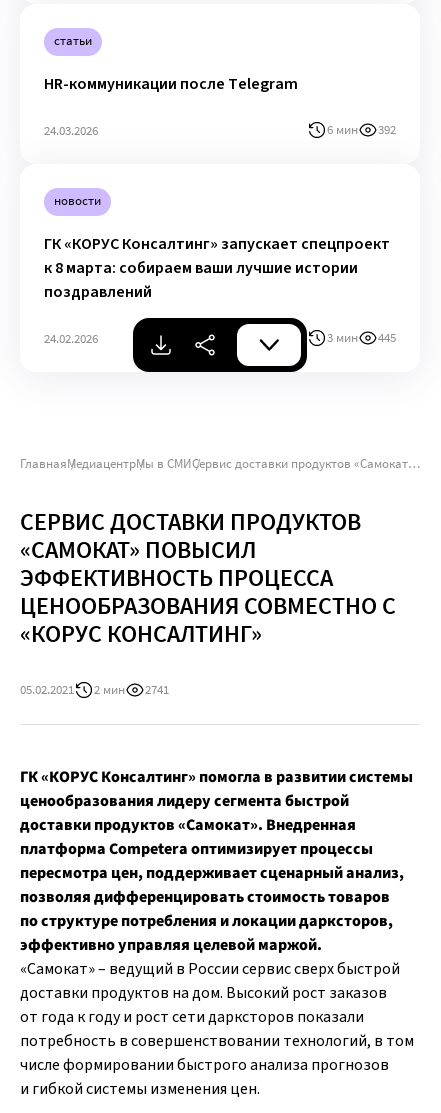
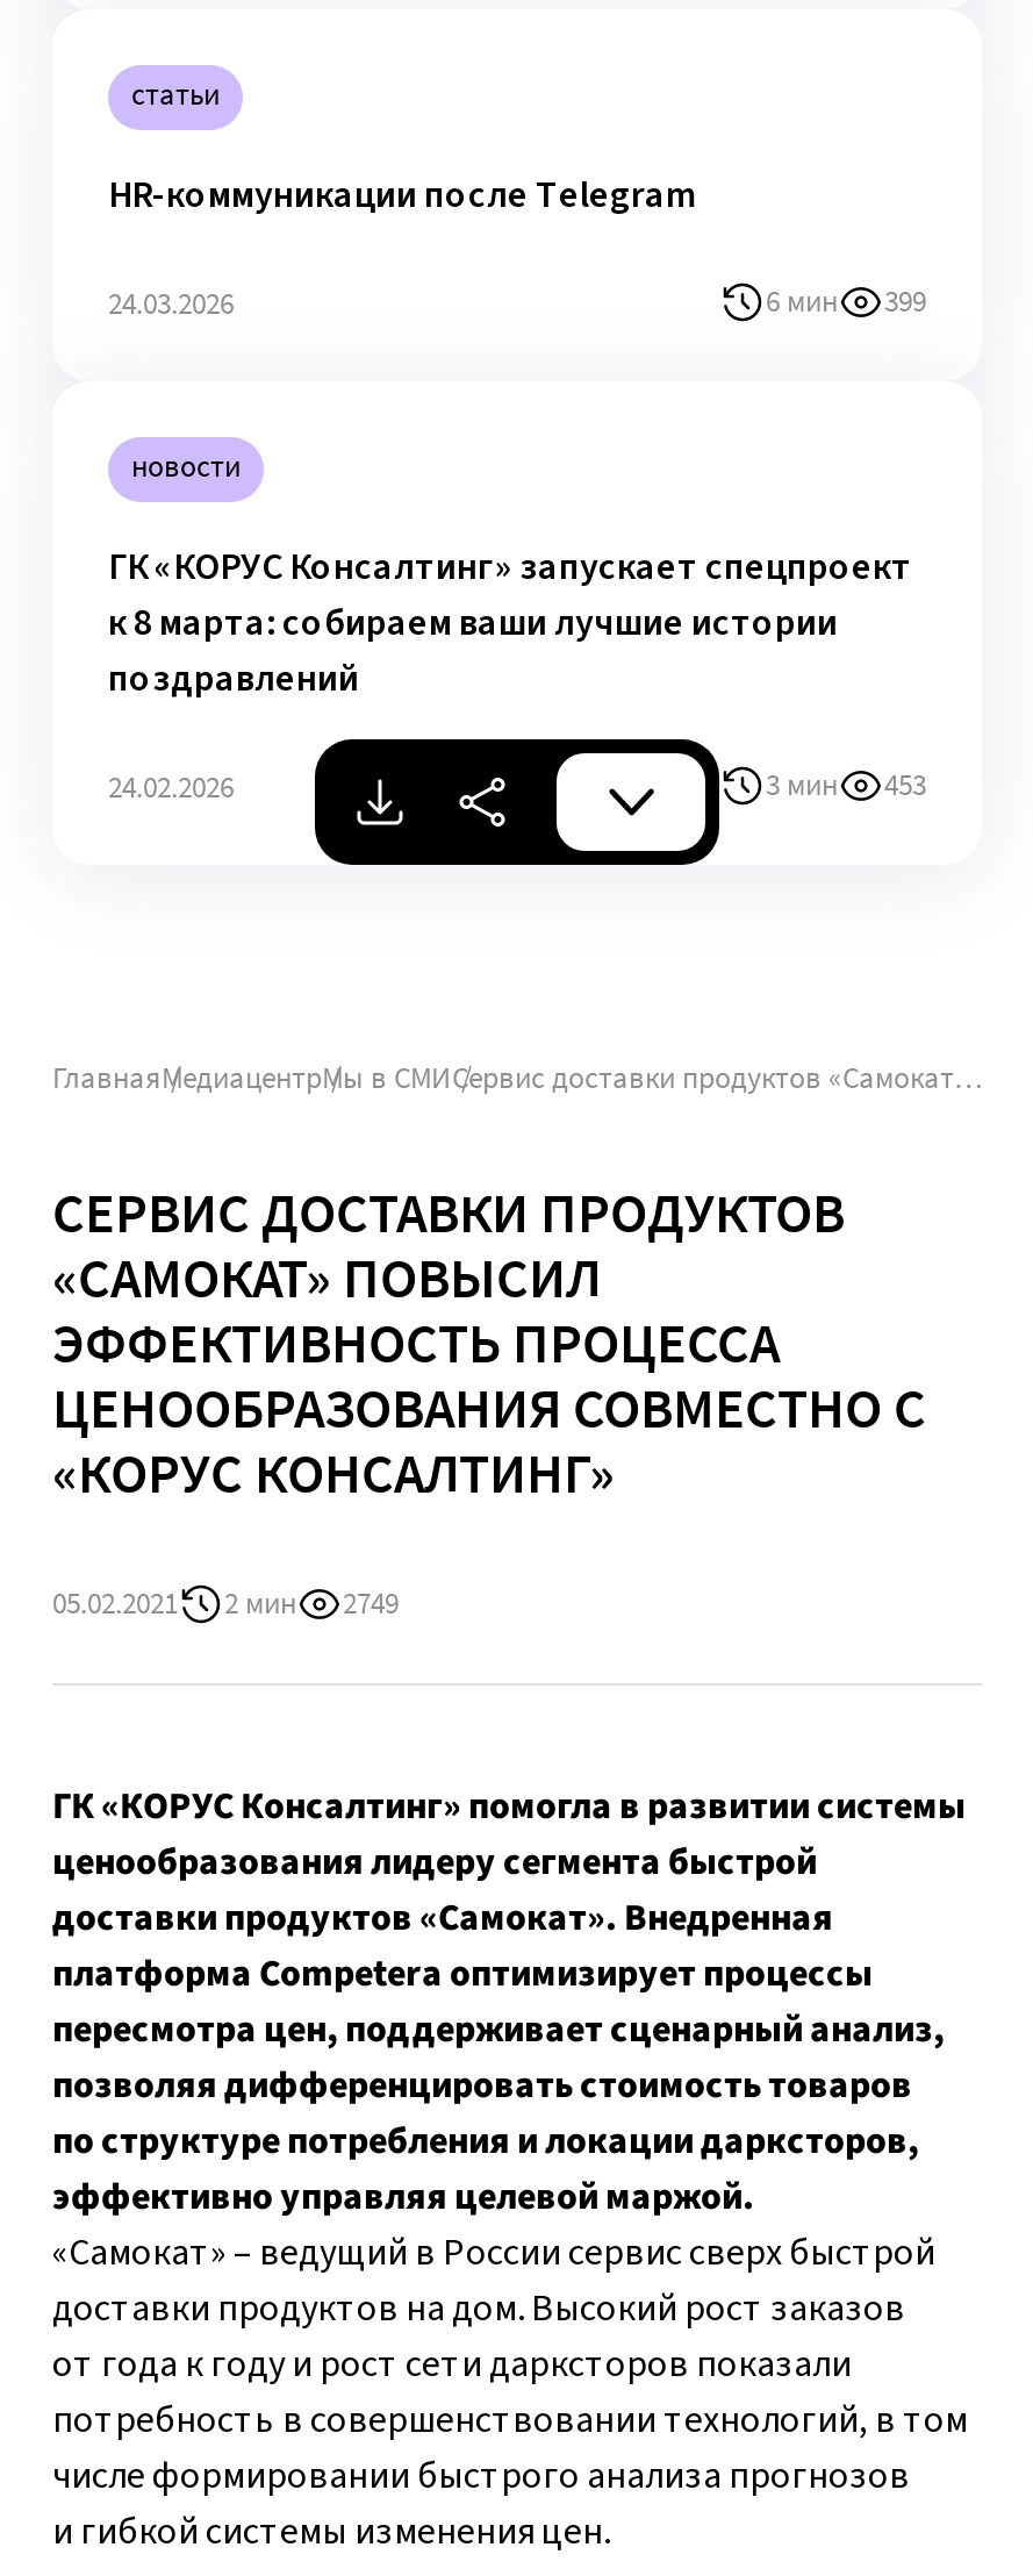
- 392
+ 399

- 445
+ 453

- 2741
+ 2749
